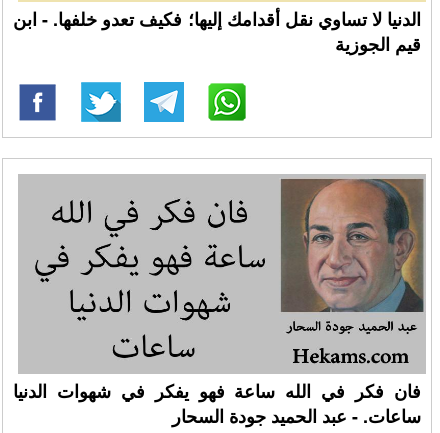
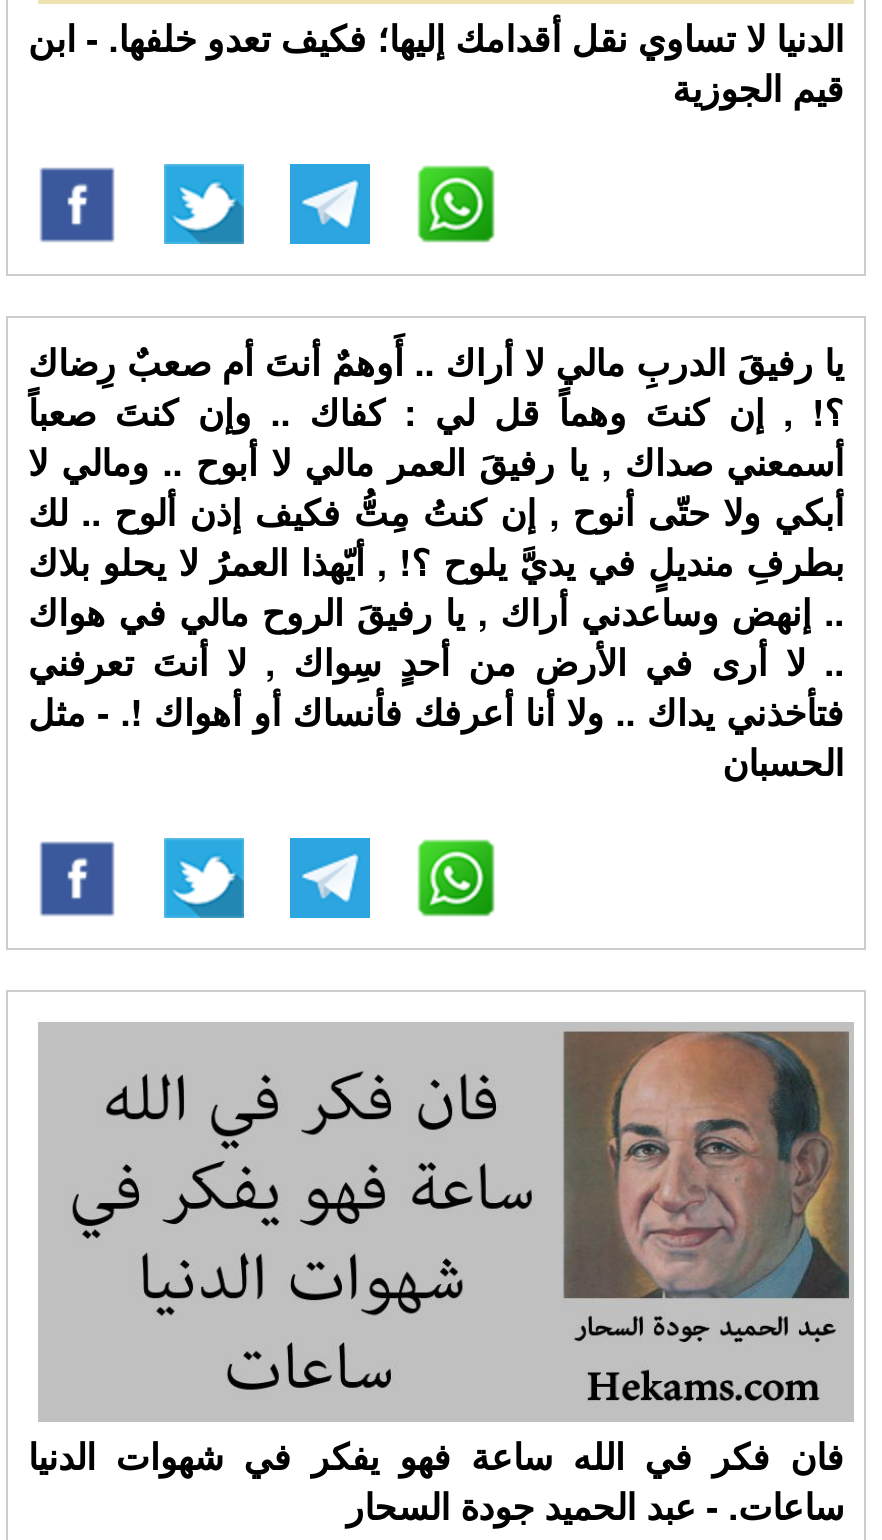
+ يا رفيقَ الدربِ مالي لا أراك .. أَوهمٌ أنتَ أم صعبٌ رِضاك
+ ؟! , إن كنتَ وهماً قل لي : كفاك .. وإن كنتَ صعباً
+ أسمعني صداك , يا رفيقَ العمر مالي لا أبوح .. ومالي لا
+ أبكي ولا حتّى أنوح , إن كنتُ مِتُّ فكيف إذن ألوح .. لك
+ بطرفِ منديلٍ في يديَّ يلوح ؟! , أيّهذا العمرُ لا يحلو بلاك
+ .. إنهض وساعدني أراك , يا رفيقَ الروح مالي في هواك
+ .. لا أرى في الأرض من أحدٍ سِواك , لا أنتَ تعرفني
+ فتأخذني يداك .. ولا أنا أعرفك فأنساك أو أهواك !. - مثل
+ الحسبان
